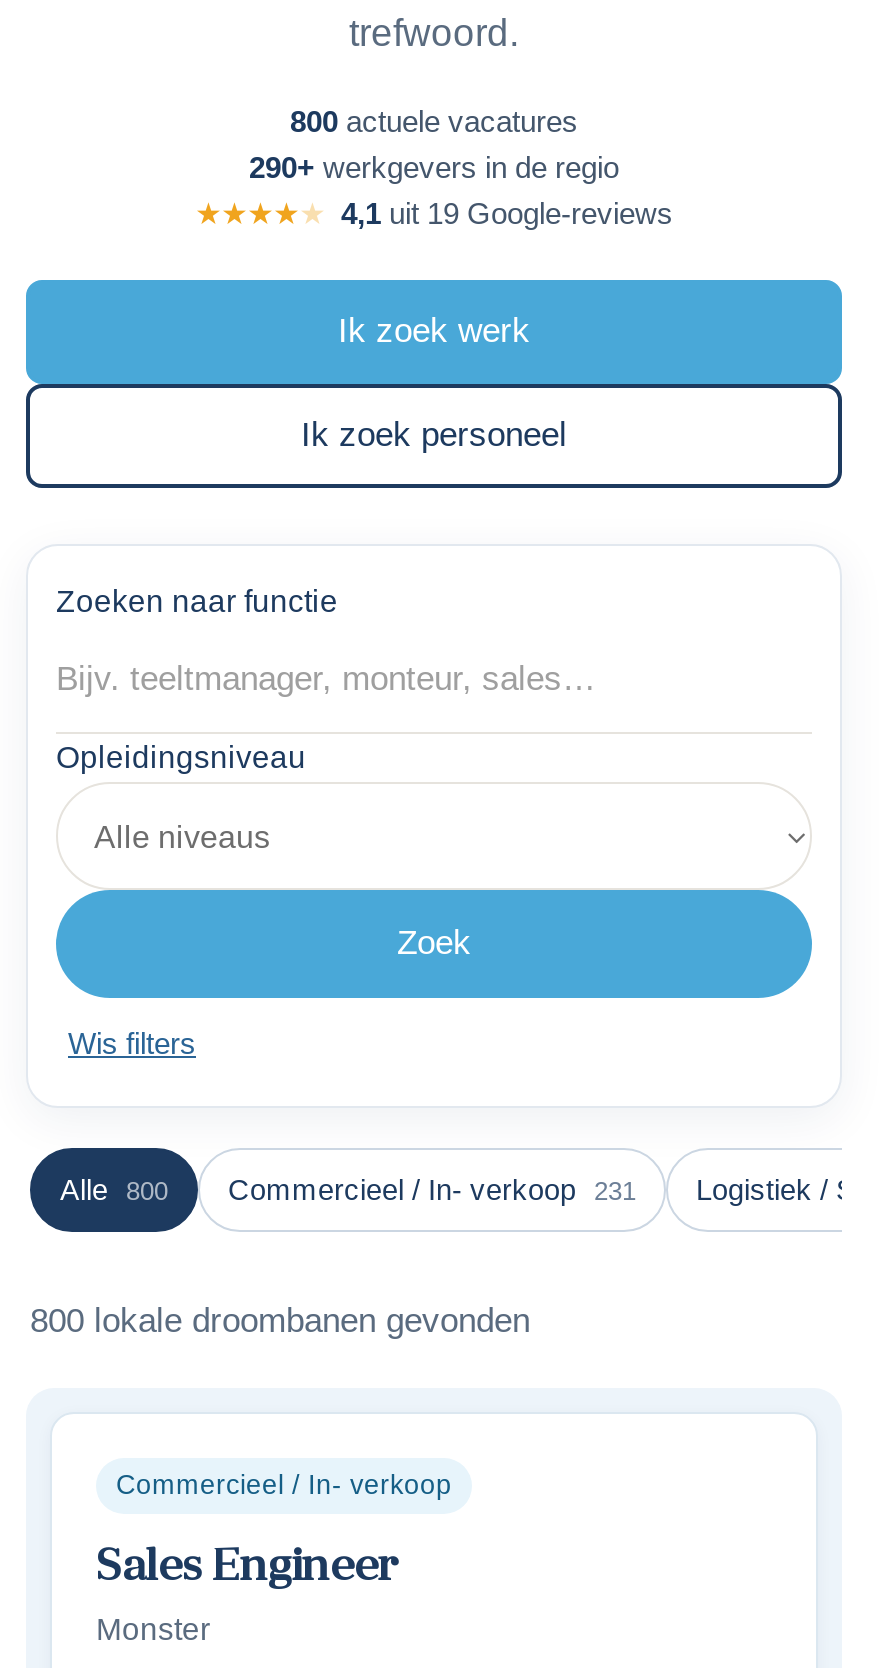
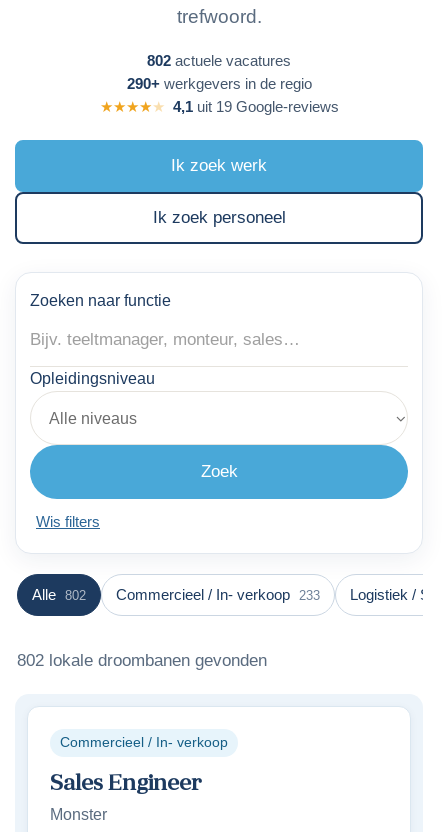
- 800 actuele vacatures
+ 802 actuele vacatures

- Alle 800
+ Alle 802

- Commercieel / In- verkoop 231
+ Commercieel / In- verkoop 233

- 800 lokale droombanen gevonden
+ 802 lokale droombanen gevonden
